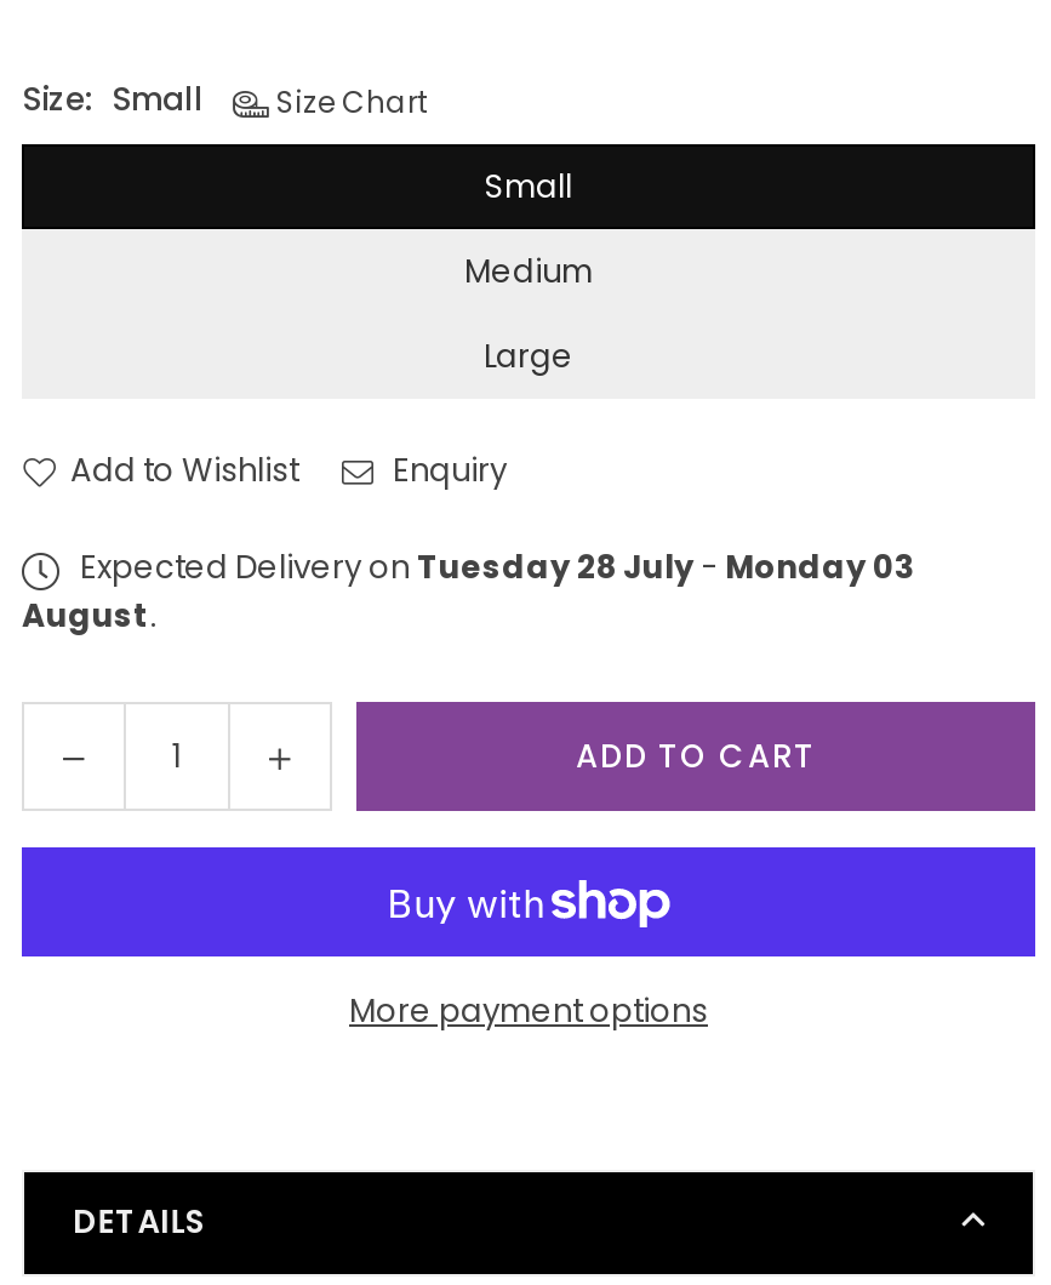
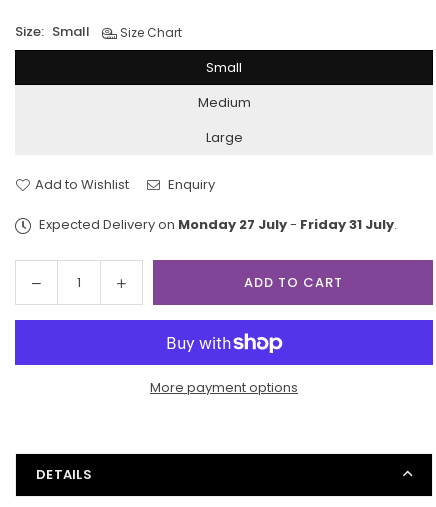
- Expected Delivery on Tuesday 28 July - Monday 03
- August.
+ Expected Delivery on Monday 27 July - Friday 31 July.
